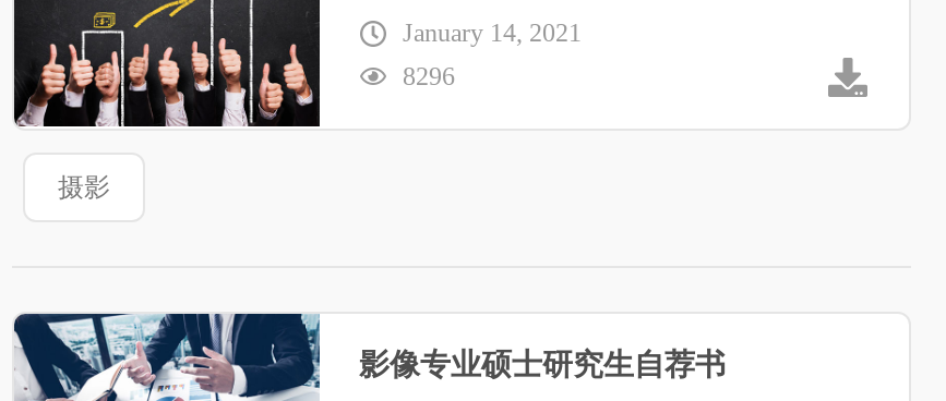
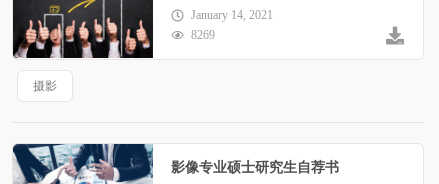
- 8296
+ 8269
